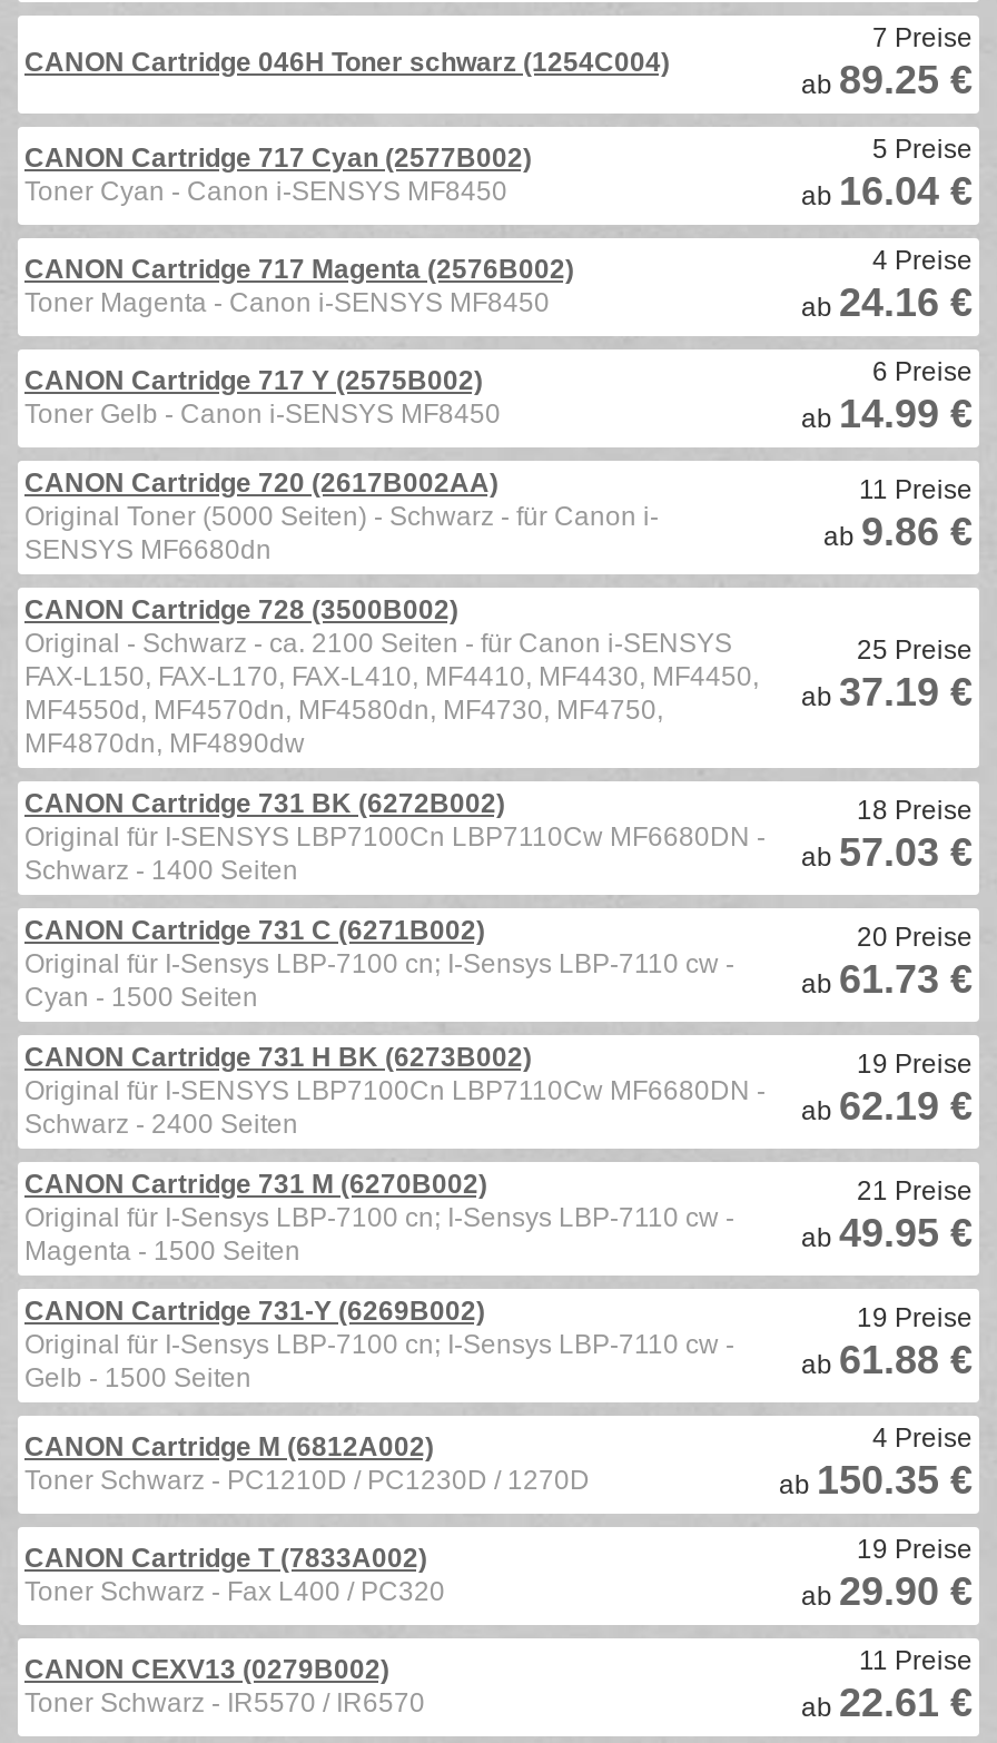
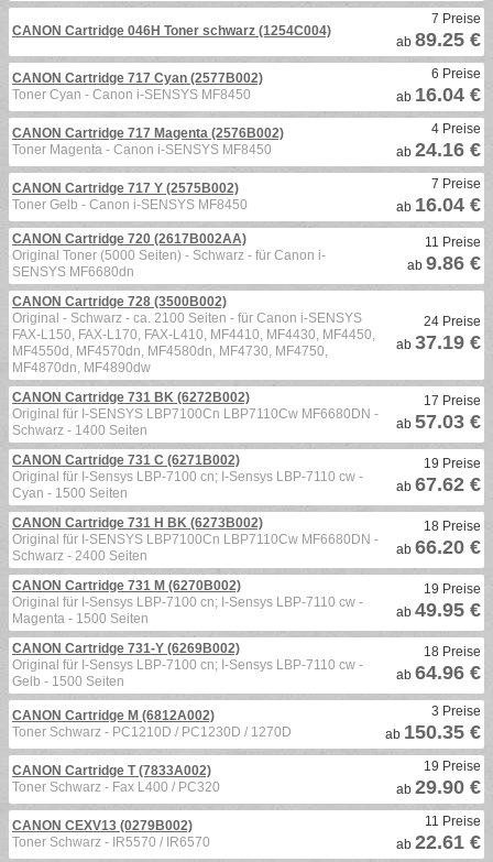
- 5 Preise
+ 6 Preise

- 6 Preise
+ 7 Preise

- ab 14.99 €
+ ab 16.04 €

- 25 Preise
+ 24 Preise

- 18 Preise
+ 17 Preise

- 20 Preise
+ 19 Preise

- ab 61.73 €
+ ab 67.62 €

- 19 Preise
+ 18 Preise

- Original für I-SENSYS LBP7100Cn LBP7110Cw MF6680DN - ab 62.19 €
+ Original für I-SENSYS LBP7100Cn LBP7110Cw MF6680DN - ab 66.20 €

- 21 Preise
+ 19 Preise

- 19 Preise
+ 18 Preise

- ab 61.88 €
+ ab 64.96 €

- 4 Preise
+ 3 Preise
